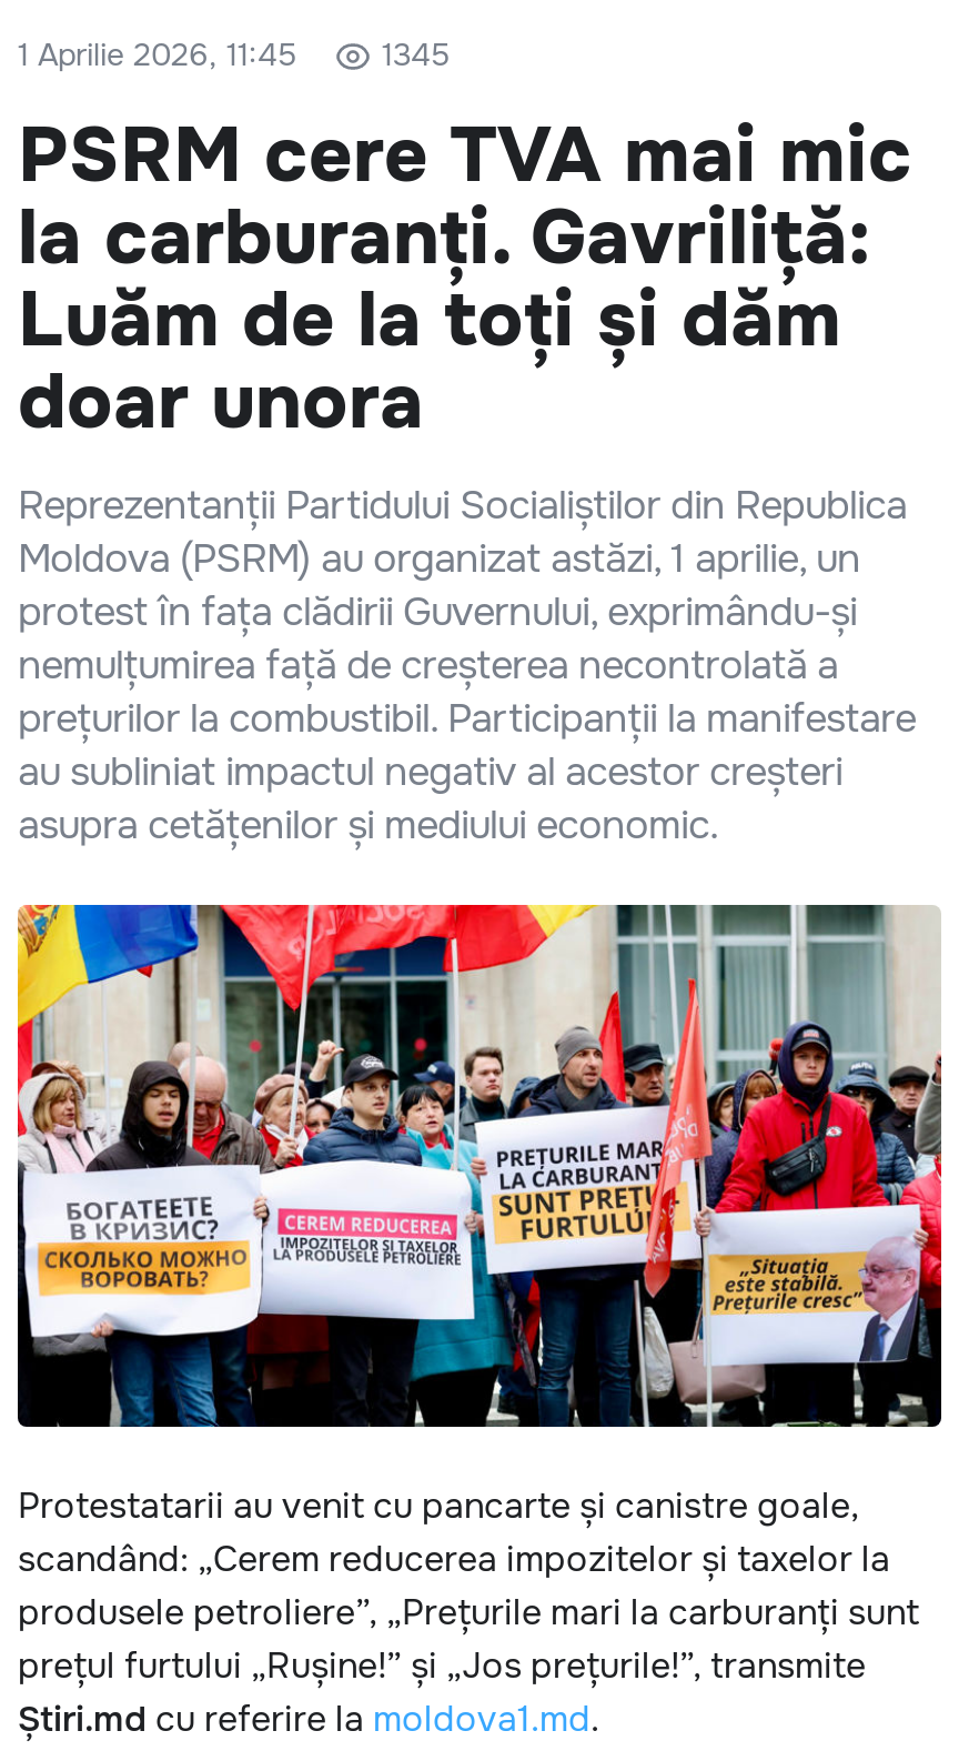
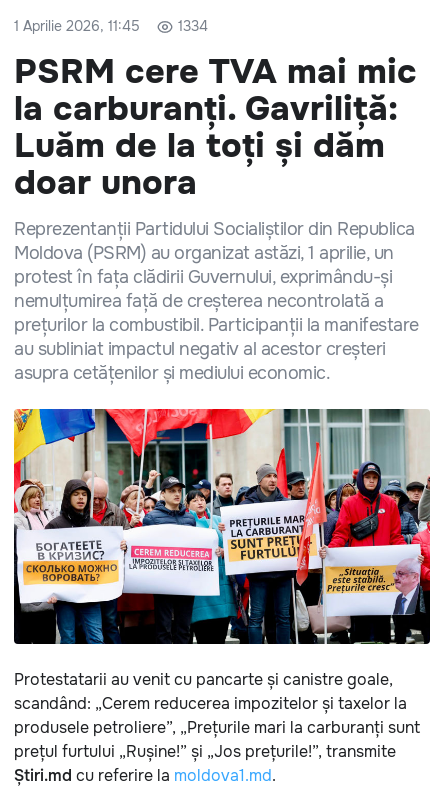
- 1345
+ 1334
